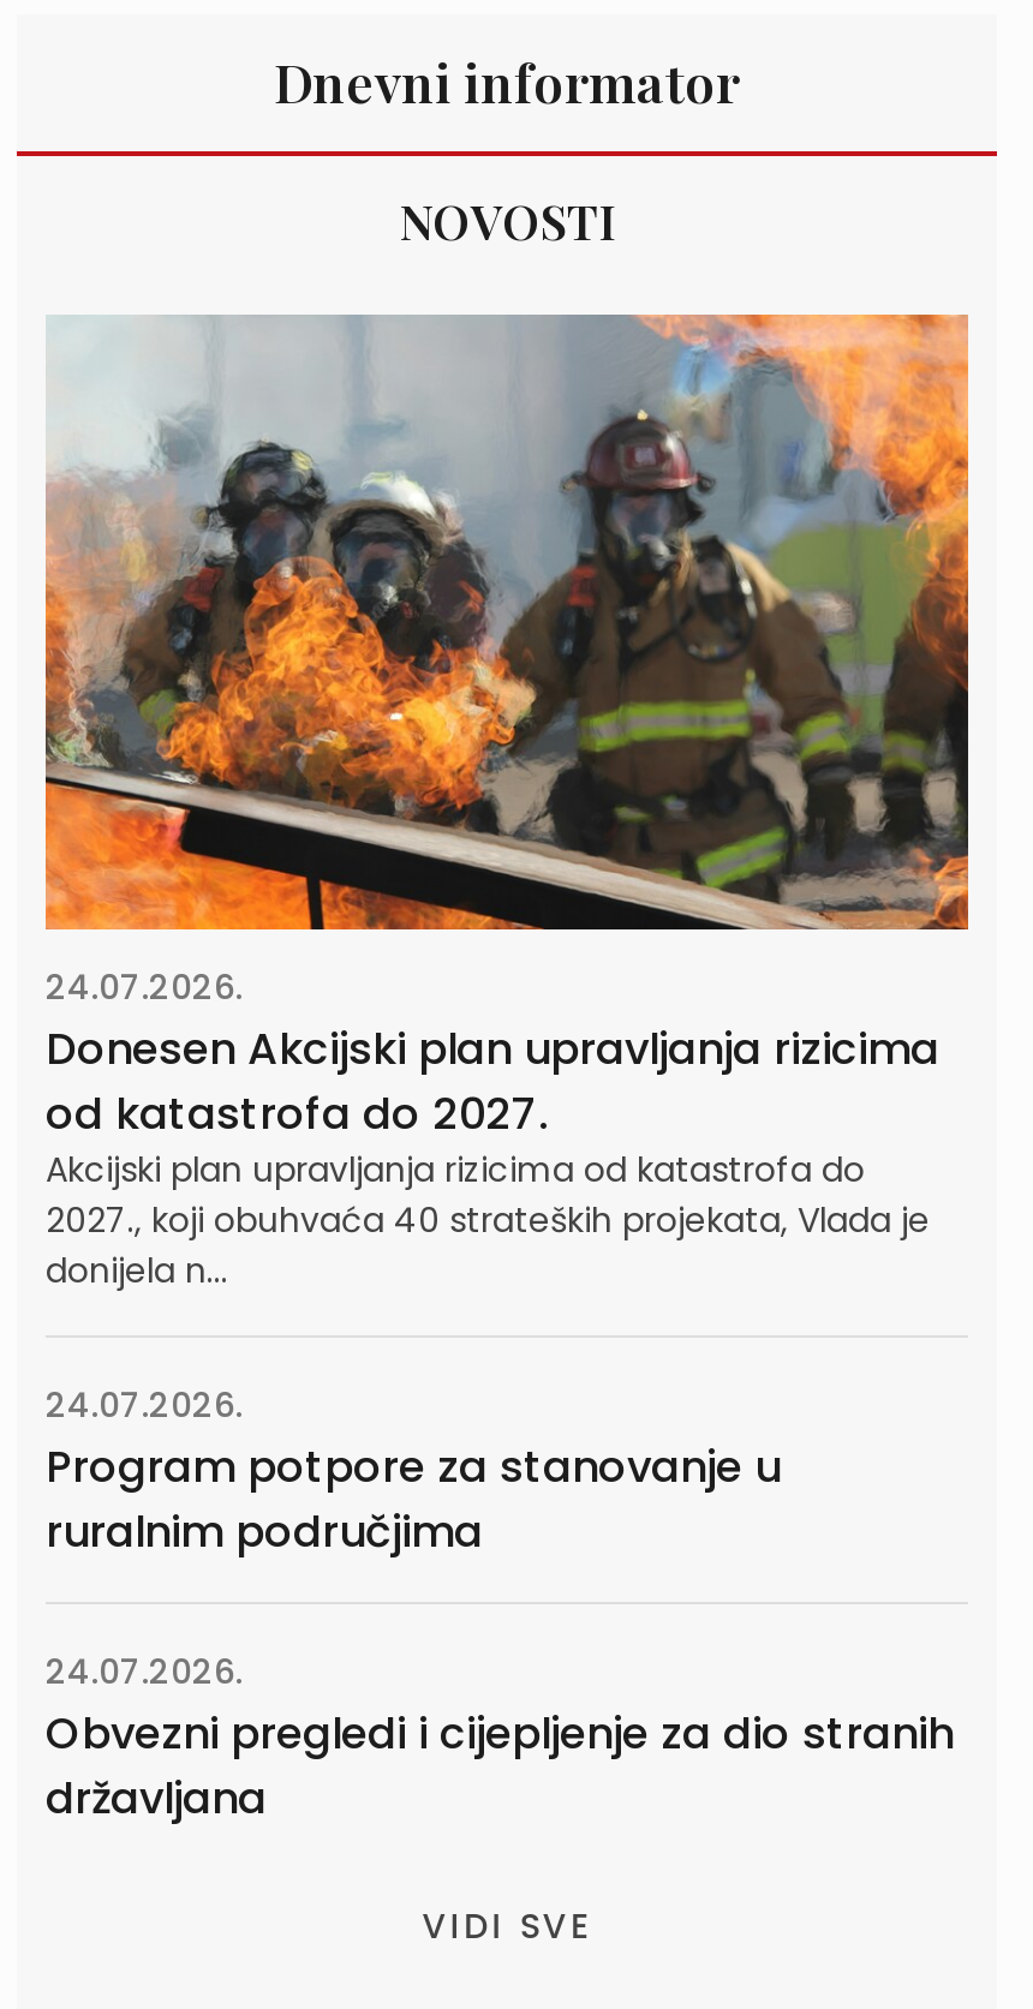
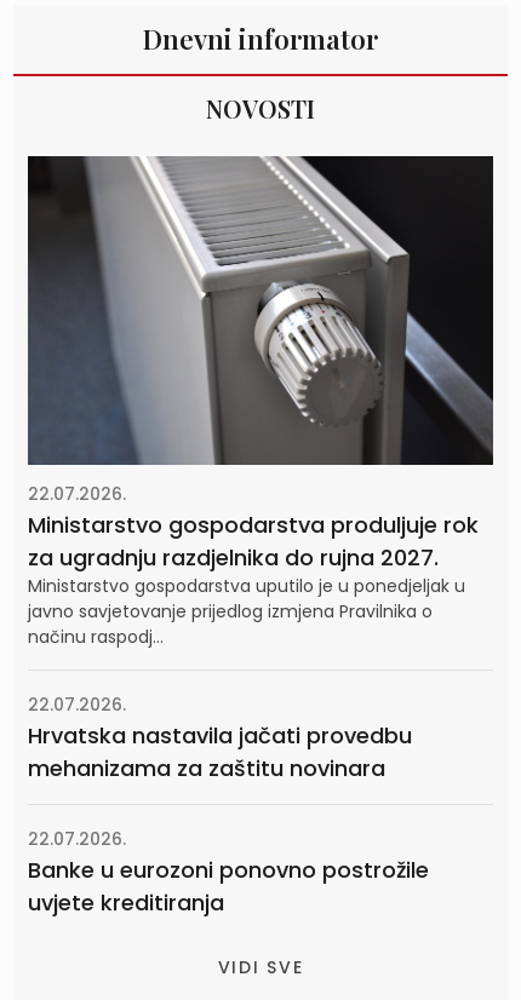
- [image]
- 24.07.2026.
- Donesen Akcijski plan upravljanja rizicima
- od katastrofa do 2027.
- Akcijski plan upravljanja rizicima od katastrofa do
- 2027., koji obuhvaća 40 strateških projekata, Vlada je
- donijela n...
+ [image]
+ 22.07.2026.
+ Ministarstvo gospodarstva produljuje rok
+ za ugradnju razdjelnika do rujna 2027.
+ Ministarstvo gospodarstva uputilo je u ponedjeljak u
+ javno savjetovanje prijedlog izmjena Pravilnika o
+ načinu raspodj...

- 24.07.2026.
- Program potpore za stanovanje u
- ruralnim područjima
+ 22.07.2026.
+ Hrvatska nastavila jačati provedbu
+ mehanizama za zaštitu novinara

- 24.07.2026.
- Obvezni pregledi i cijepljenje za dio stranih
- državljana
+ 22.07.2026.
+ Banke u eurozoni ponovno postrožile
+ uvjete kreditiranja
